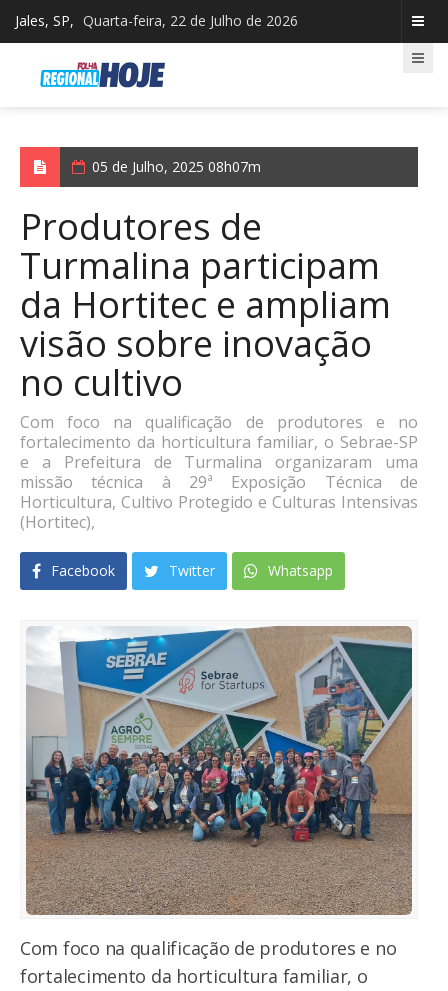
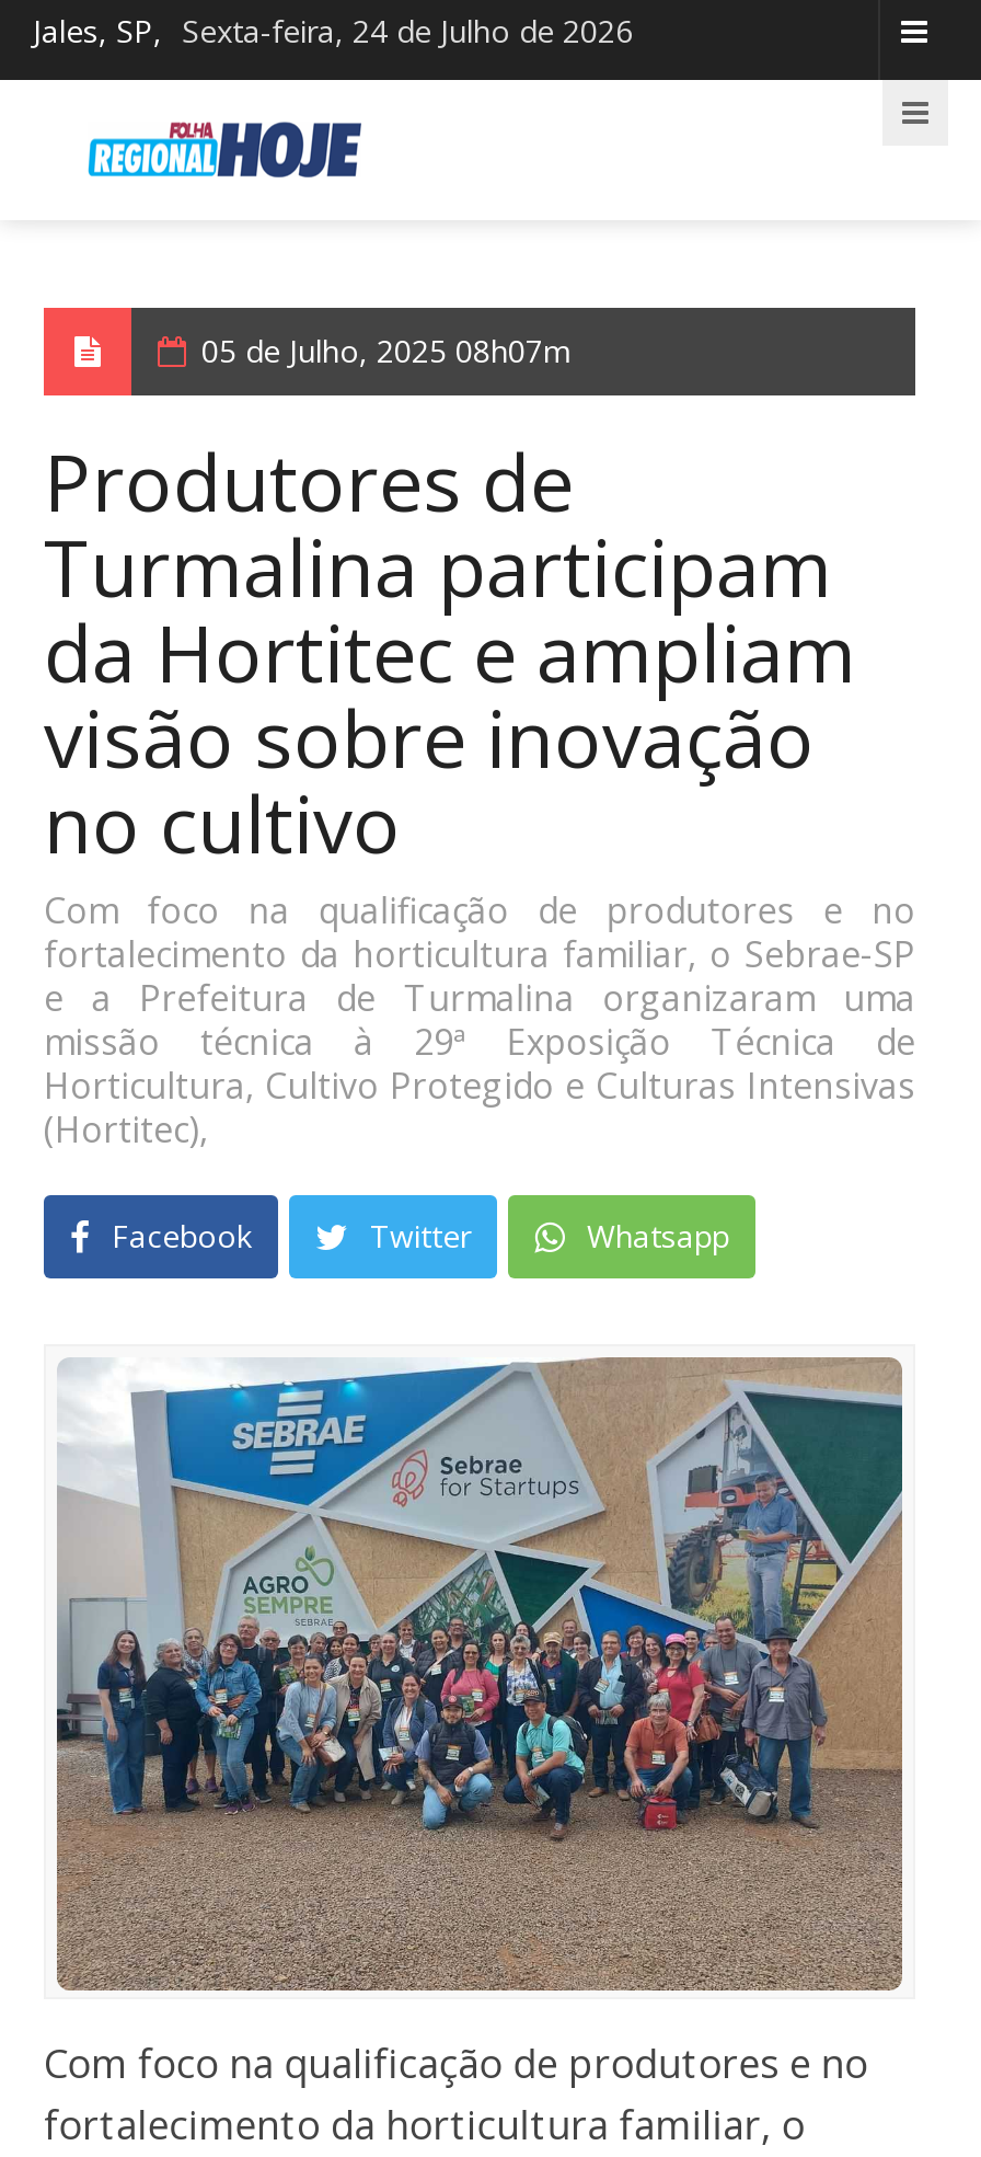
- Jales, SP, Quarta-feira, 22 de Julho de 2026
+ Jales, SP, Sexta-feira, 24 de Julho de 2026
